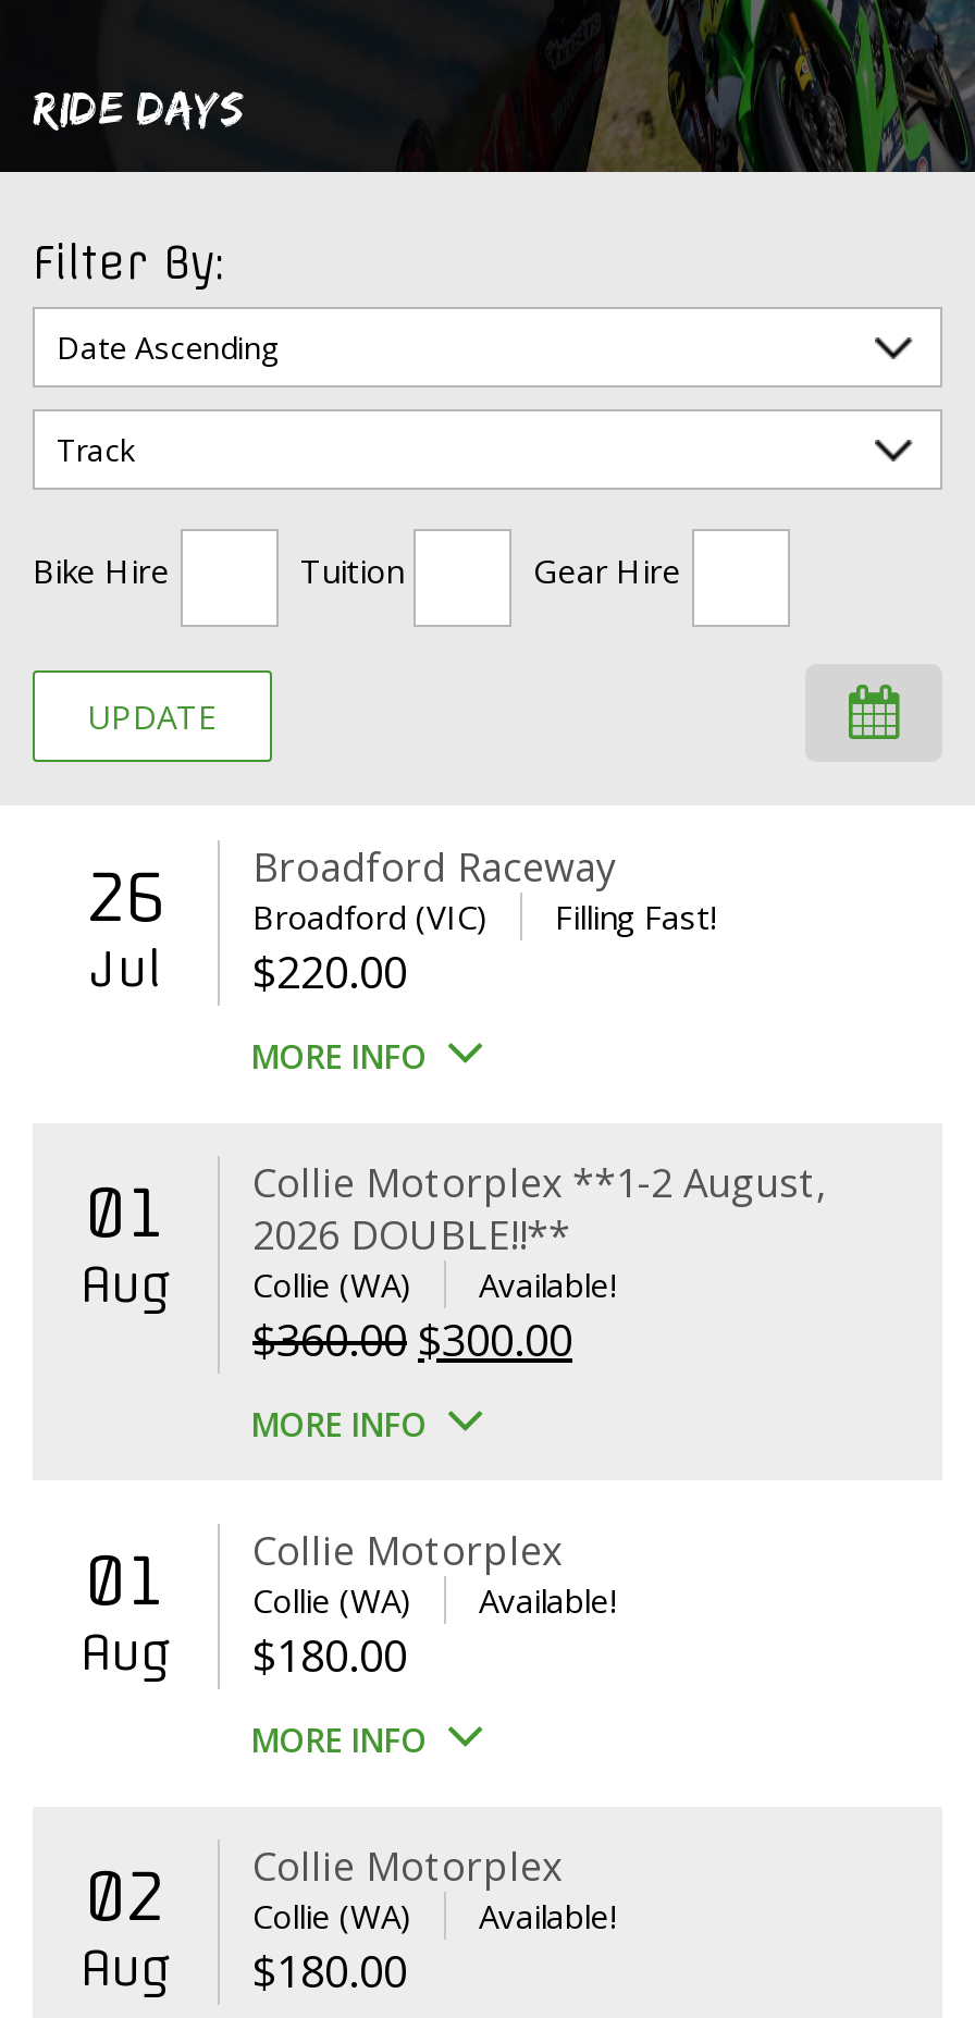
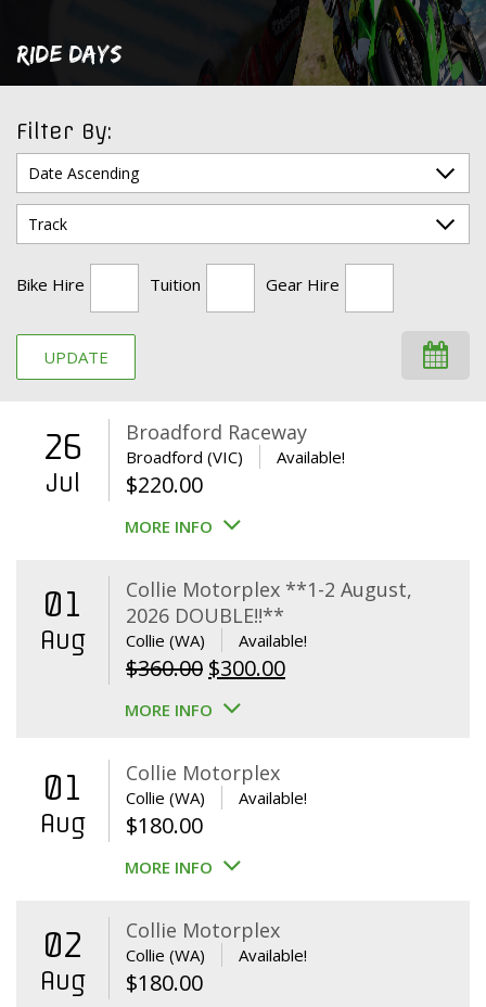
- Filling Fast!
+ Available!
